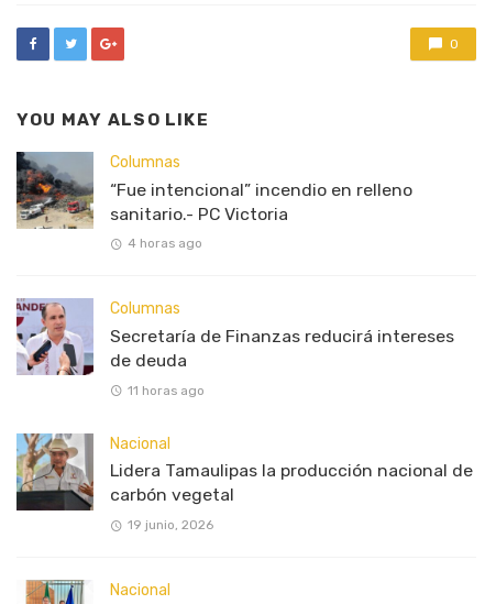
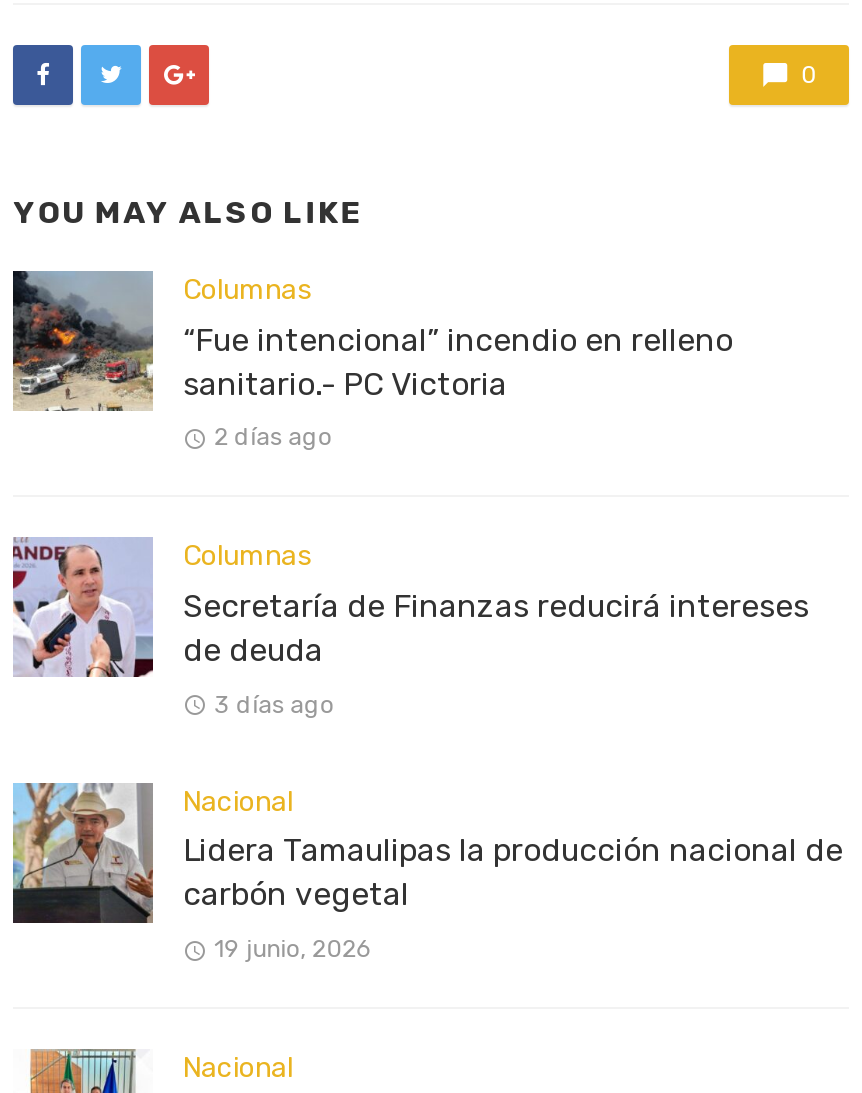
- 4 horas ago
+ 2 días ago

- 11 horas ago
+ 3 días ago
